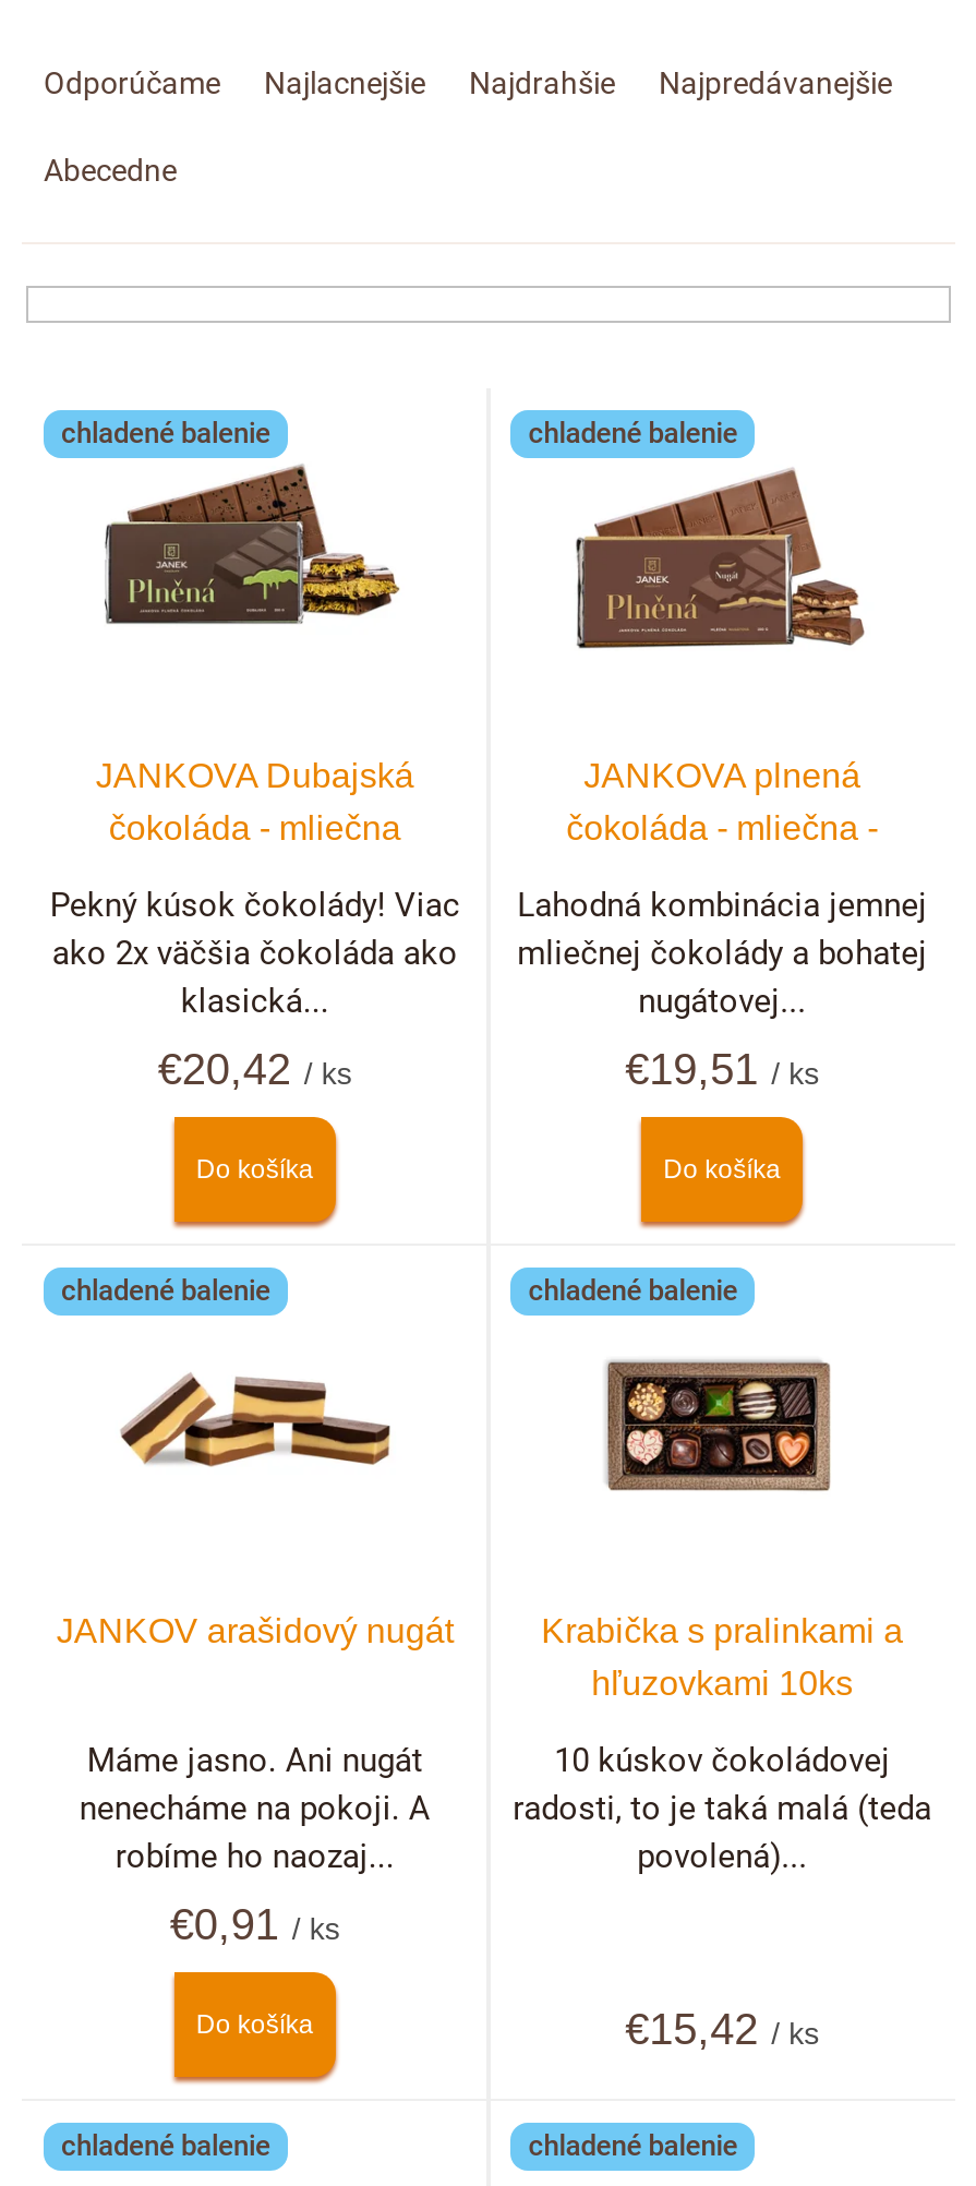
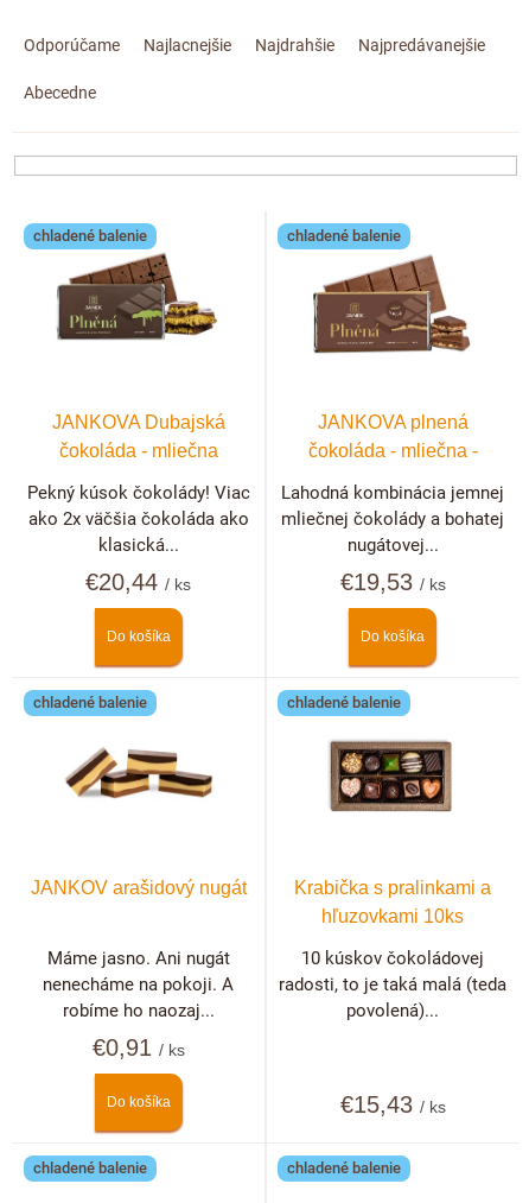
- €20,42 / ks
+ €20,44 / ks

- €19,51 / ks
+ €19,53 / ks

- €15,42 / ks
+ €15,43 / ks
